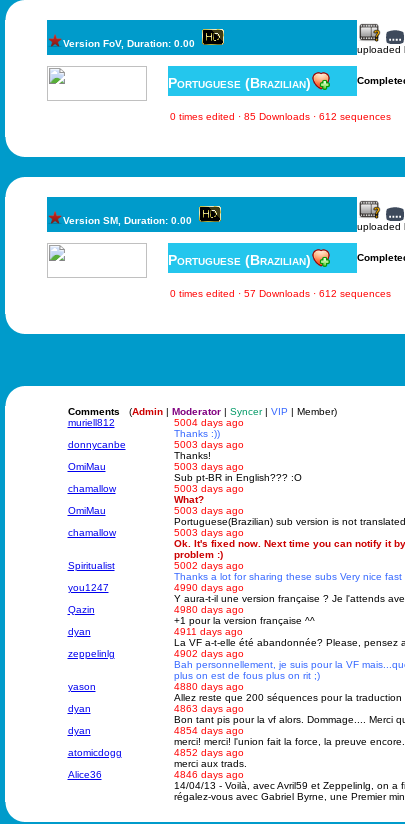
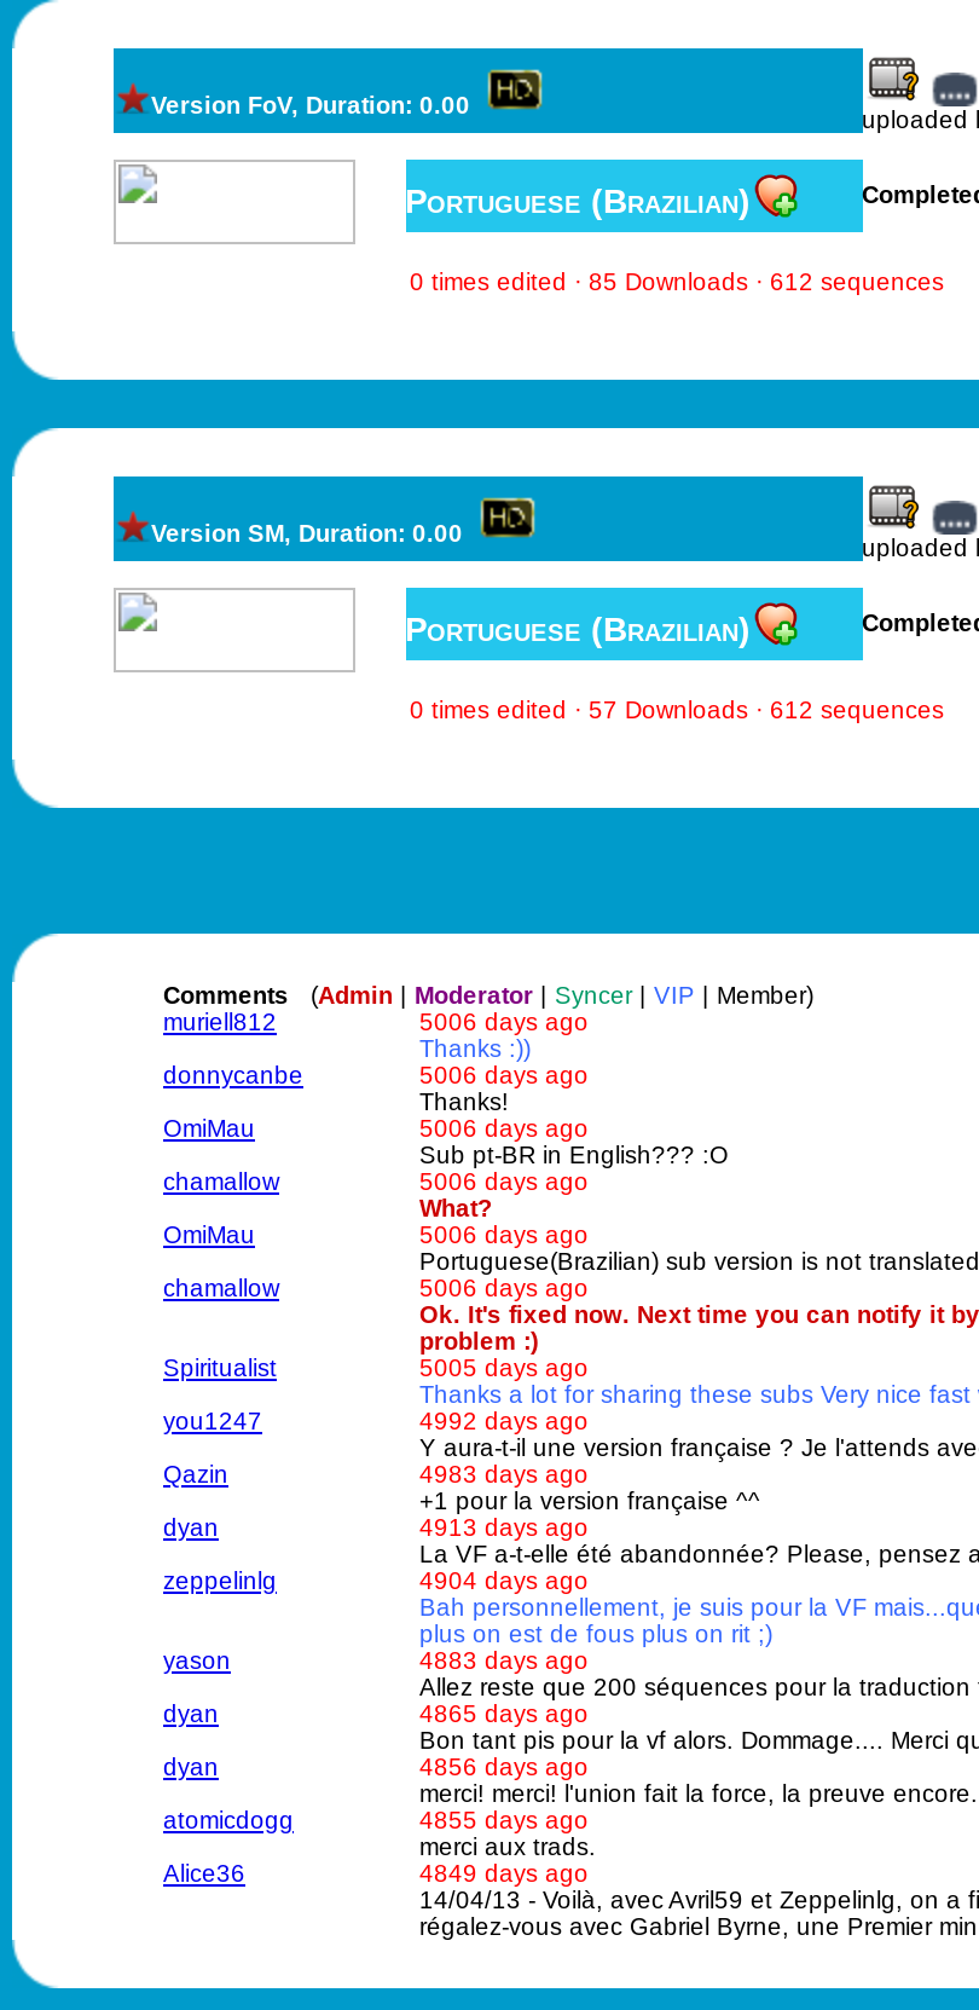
- 5004 days ago
+ 5006 days ago

- 5003 days ago
+ 5006 days ago

- 5003 days ago
+ 5006 days ago

- 5003 days ago
+ 5006 days ago

- 5003 days ago
+ 5006 days ago

- 5003 days ago
+ 5006 days ago

- 5002 days ago
+ 5005 days ago

- 4990 days ago
+ 4992 days ago

- 4980 days ago
+ 4983 days ago

- 4911 days ago
+ 4913 days ago

- 4902 days ago
+ 4904 days ago

- 4880 days ago
+ 4883 days ago

- 4863 days ago
+ 4865 days ago

- 4854 days ago
+ 4856 days ago

- 4852 days ago
+ 4855 days ago

- 4846 days ago
+ 4849 days ago
